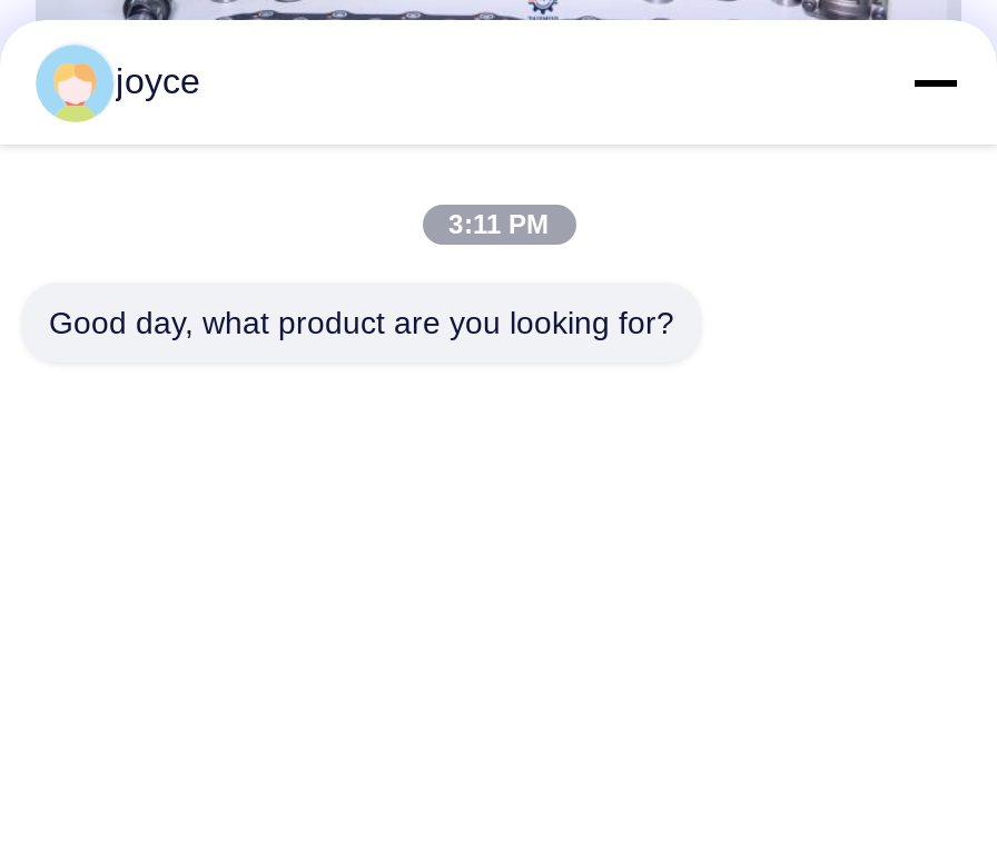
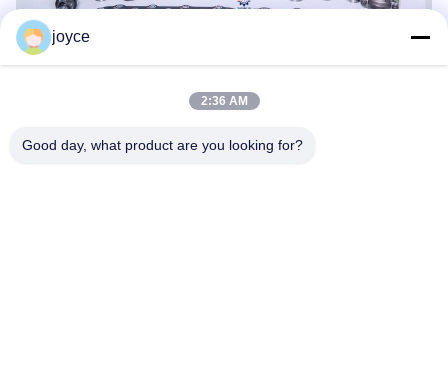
- 3:11 PM
+ 2:36 AM
